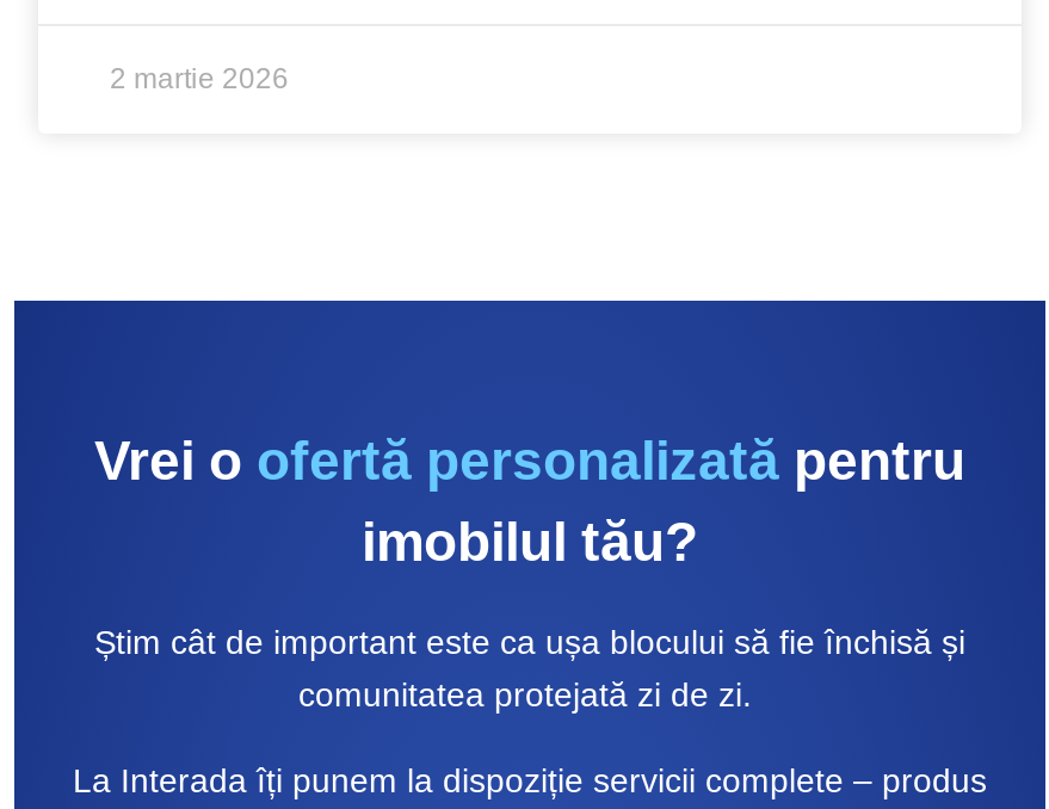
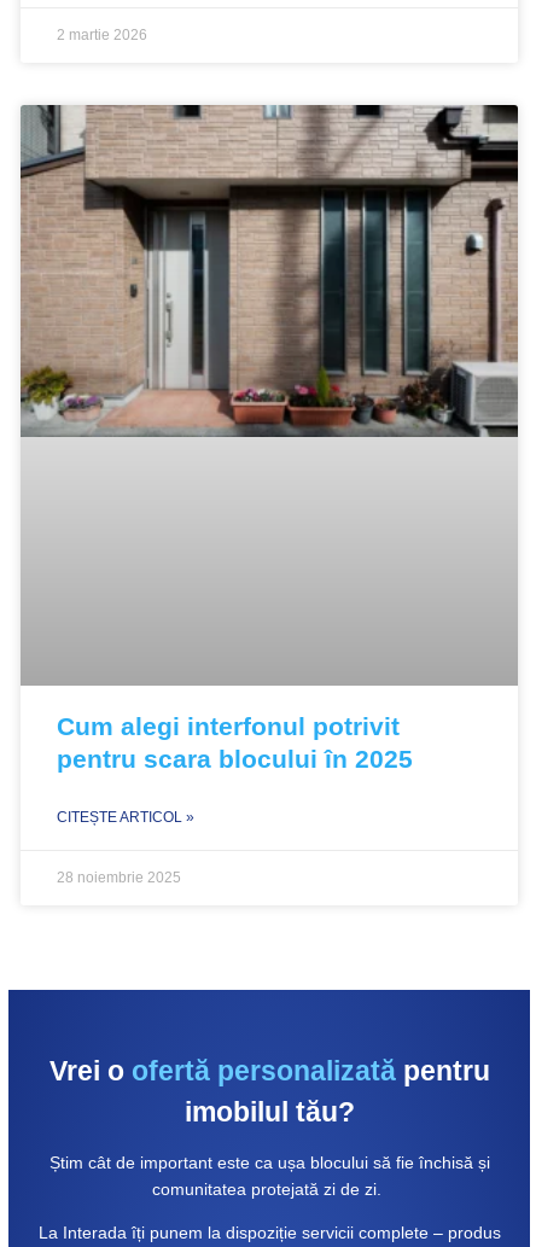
+ [image]
+ Cum alegi interfonul potrivit
+ pentru scara blocului în 2025
+ CITEȘTE ARTICOL »

+ 28 noiembrie 2025
